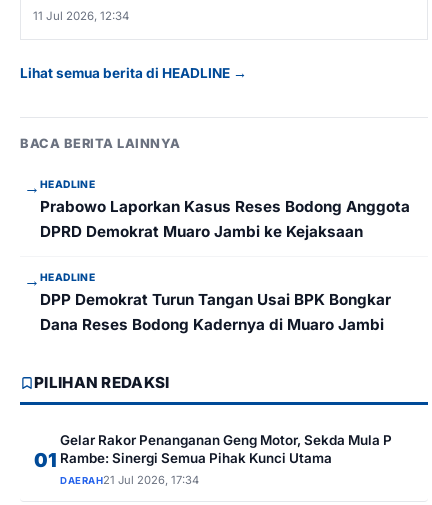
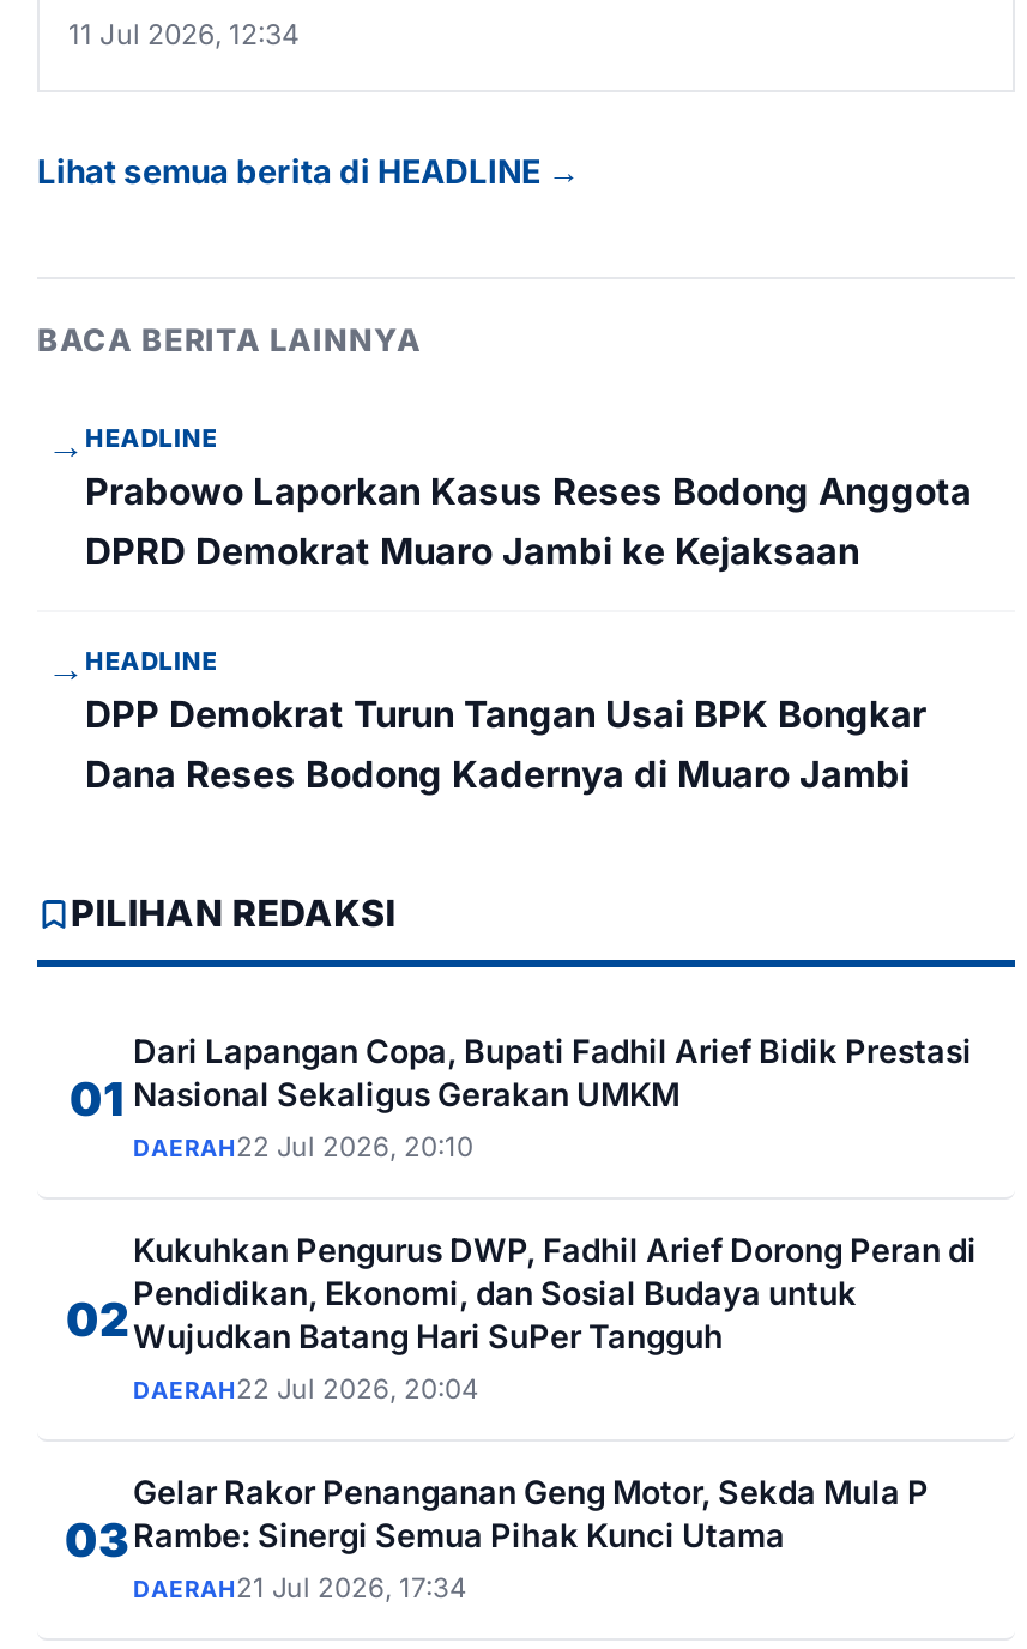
+ Dari Lapangan Copa, Bupati Fadhil Arief Bidik Prestasi
+ Nasional Sekaligus Gerakan UMKM
+ DAERAH22 Jul 2026, 20:10
+ 02

+ Kukuhkan Pengurus DWP, Fadhil Arief Dorong Peran di
+ Pendidikan, Ekonomi, dan Sosial Budaya untuk
+ Wujudkan Batang Hari SuPer Tangguh
+ DAERAH22 Jul 2026, 20:04
+ 03
